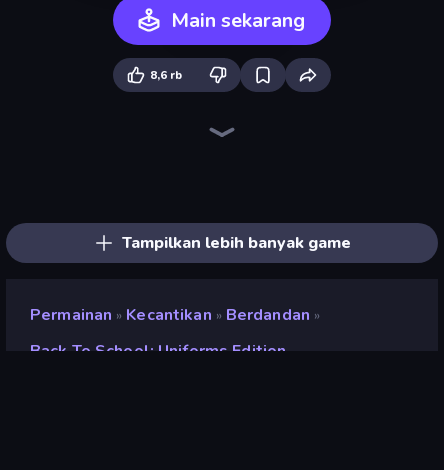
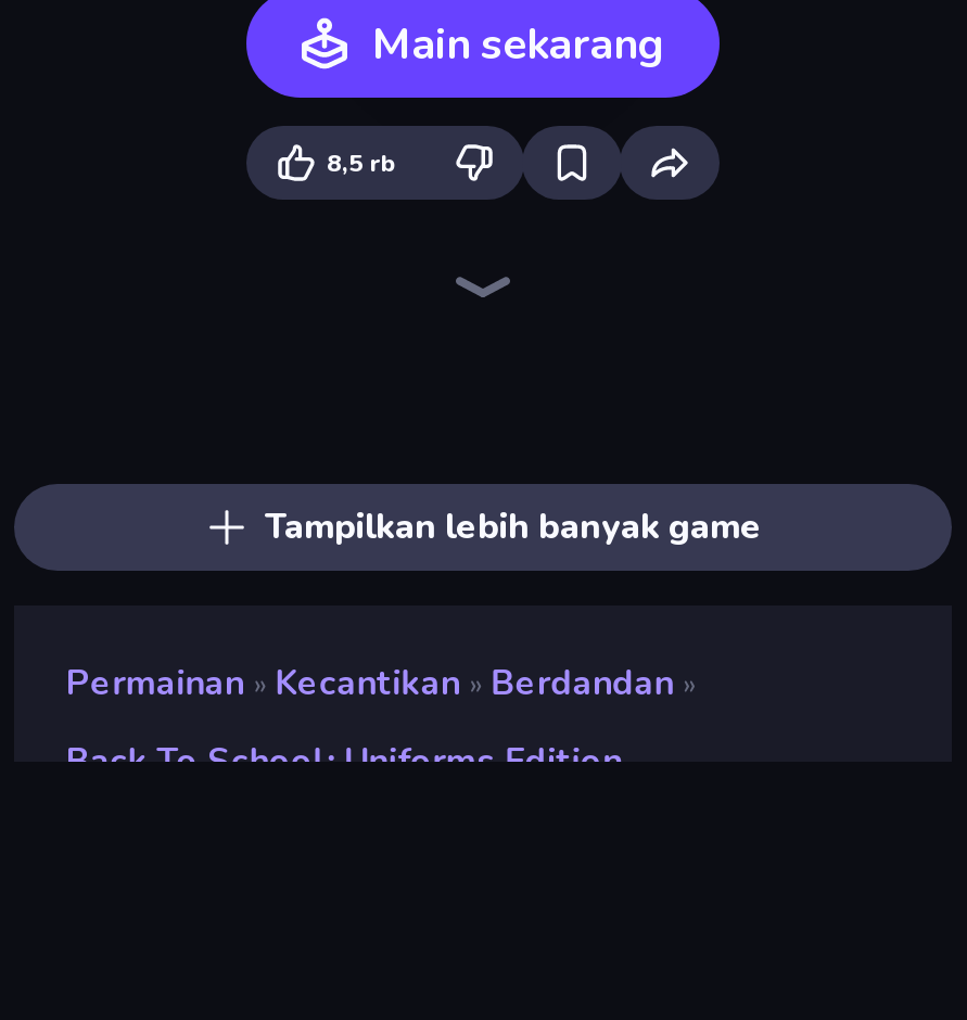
- 8,6 rb
+ 8,5 rb
